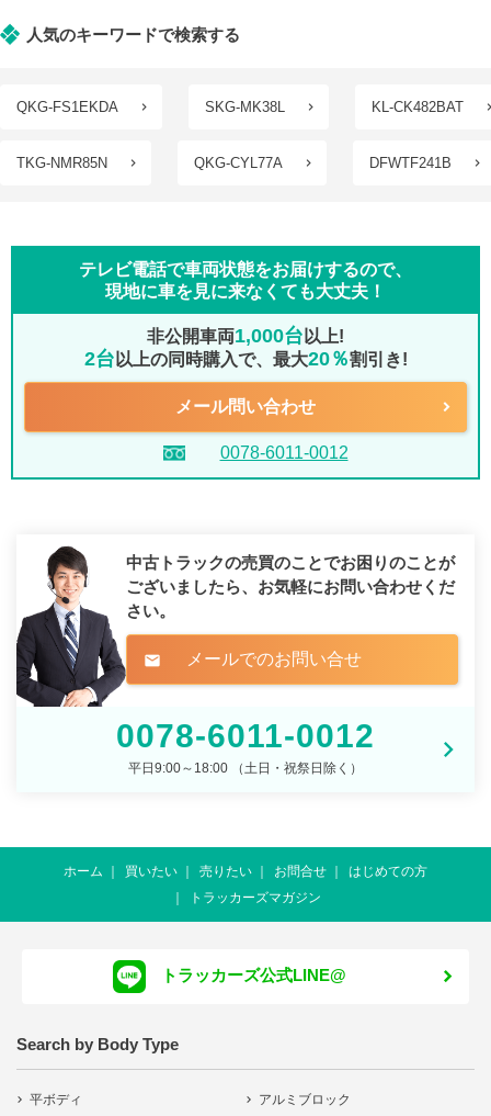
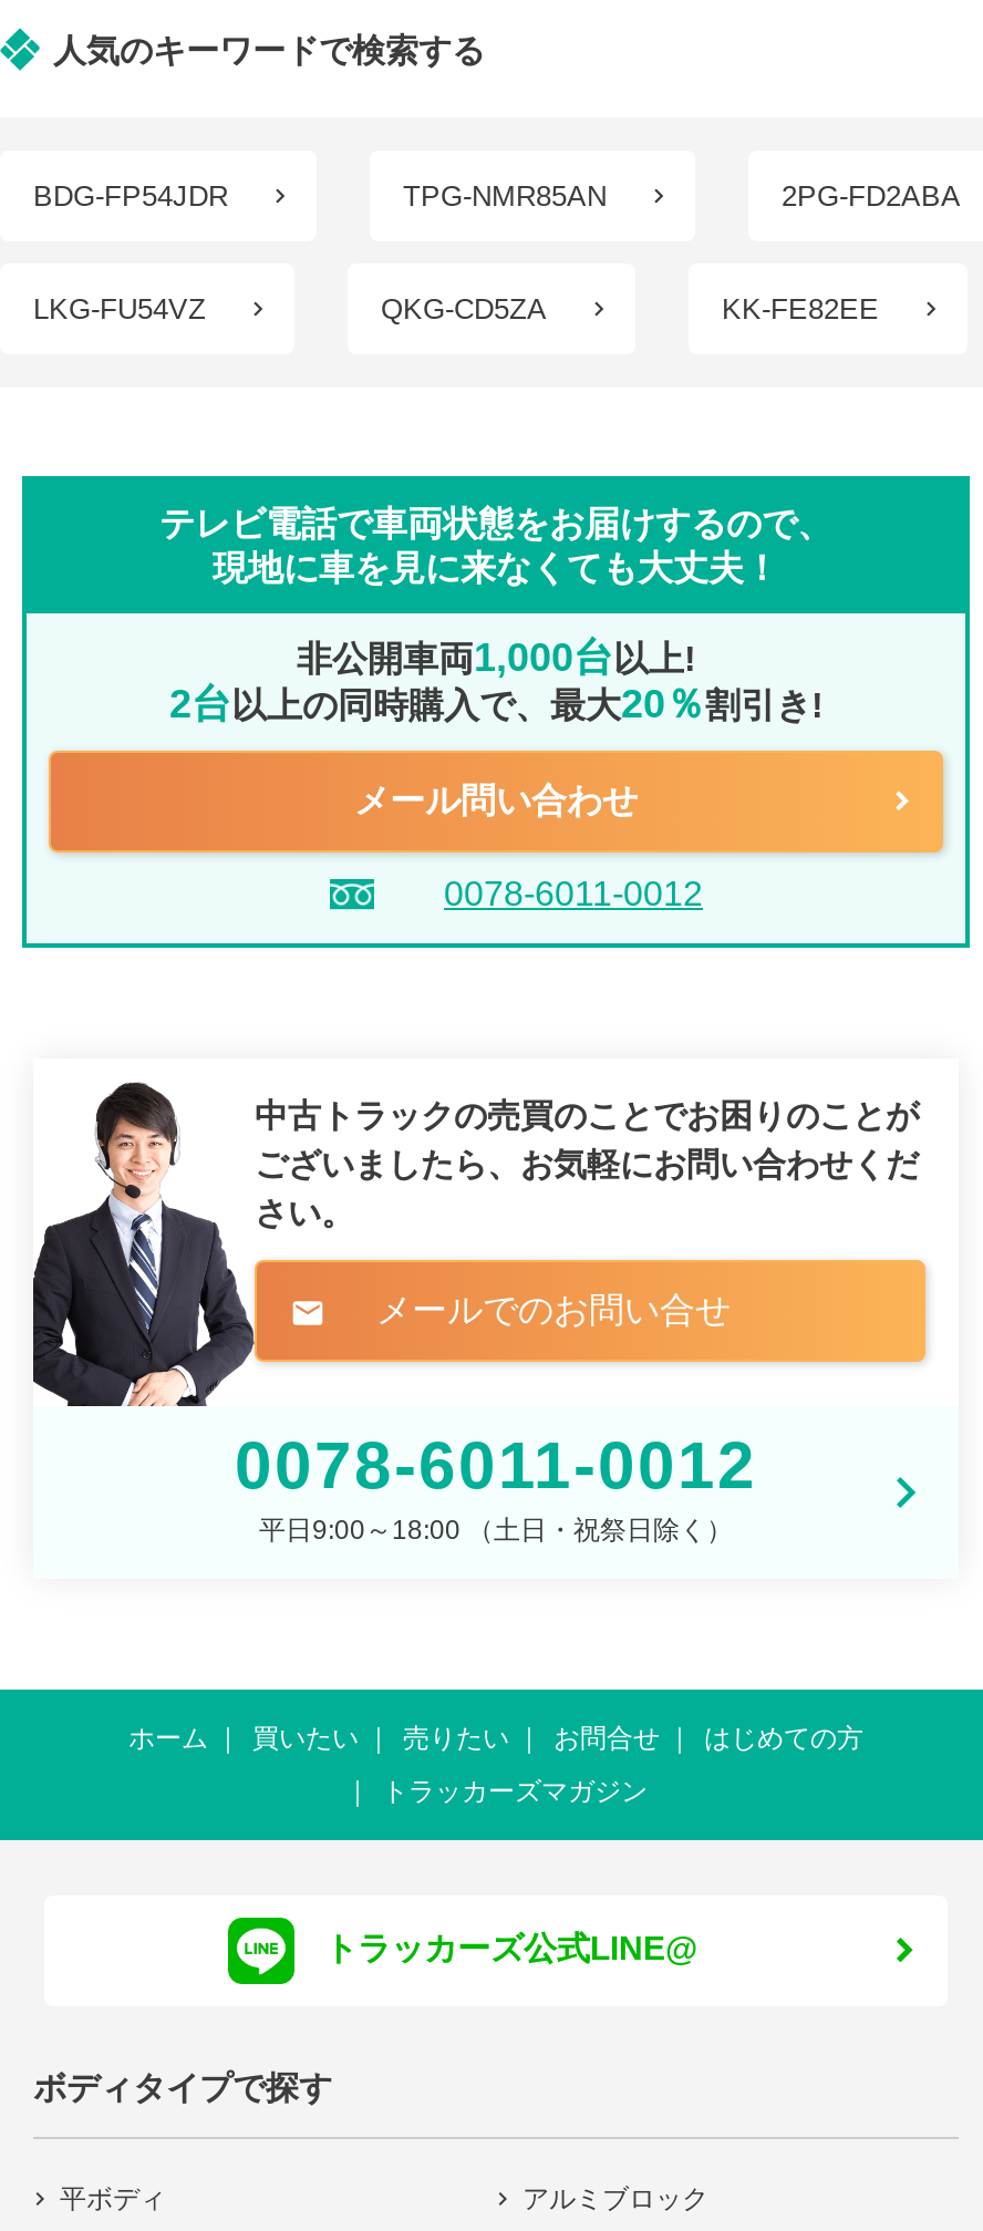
- QKG-FS1EKDA
- SKG-MK38L
- KL-CK482BAT
+ BDG-FP54JDR
+ TPG-NMR85AN
+ 2PG-FD2ABA

- TKG-NMR85N
- QKG-CYL77A
- DFWTF241B
+ LKG-FU54VZ
+ QKG-CD5ZA
+ KK-FE82EE

- Search by Body Type
+ ボディタイプで探す
